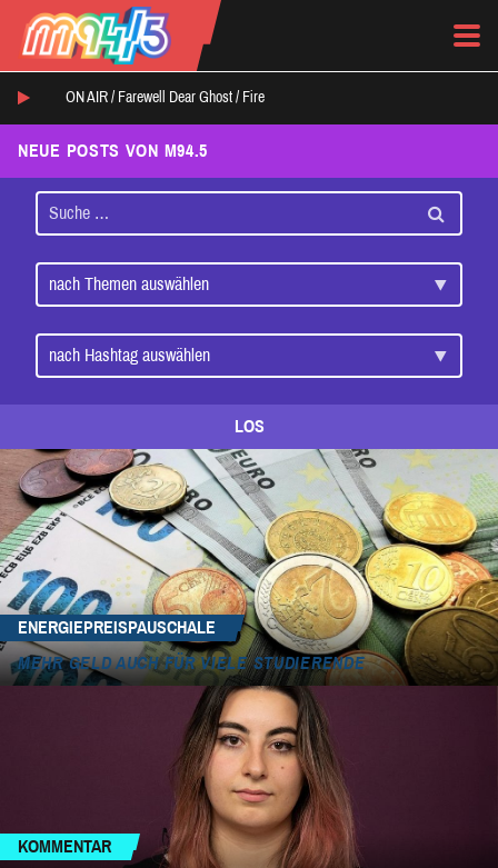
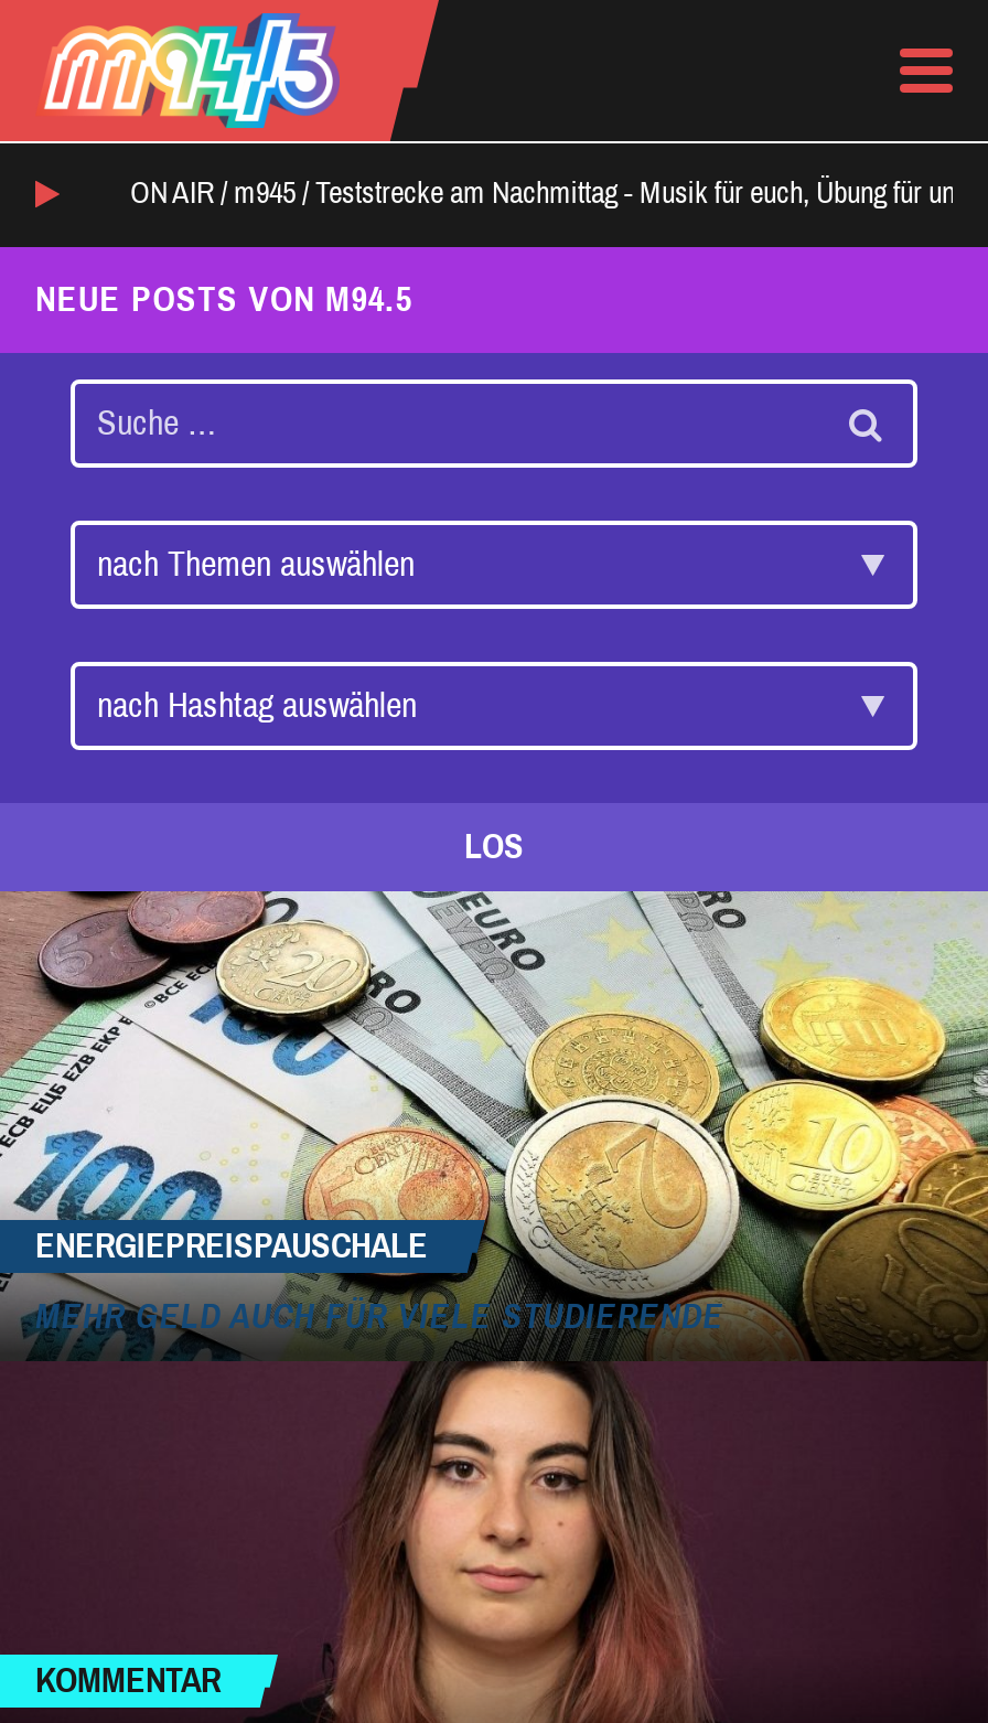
- ON AIR / Farewell Dear Ghost / Fire
+ ON AIR / m945 / Teststrecke am Nachmittag - Musik für euch, Übung für uns.
